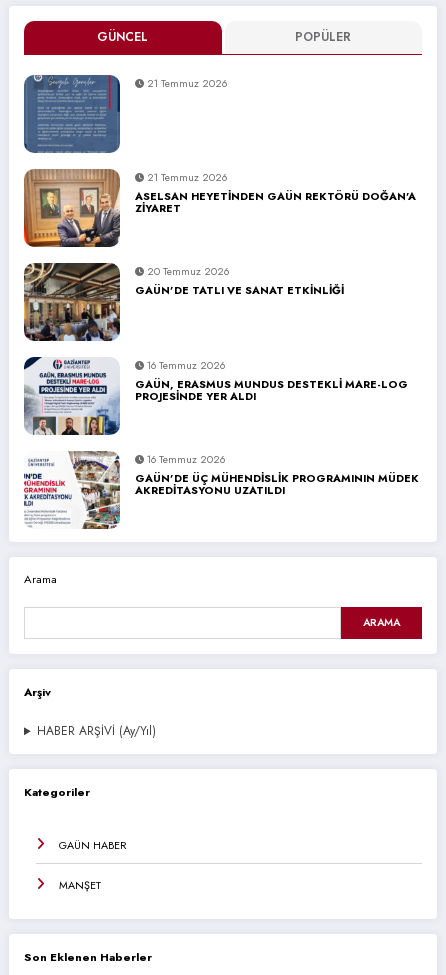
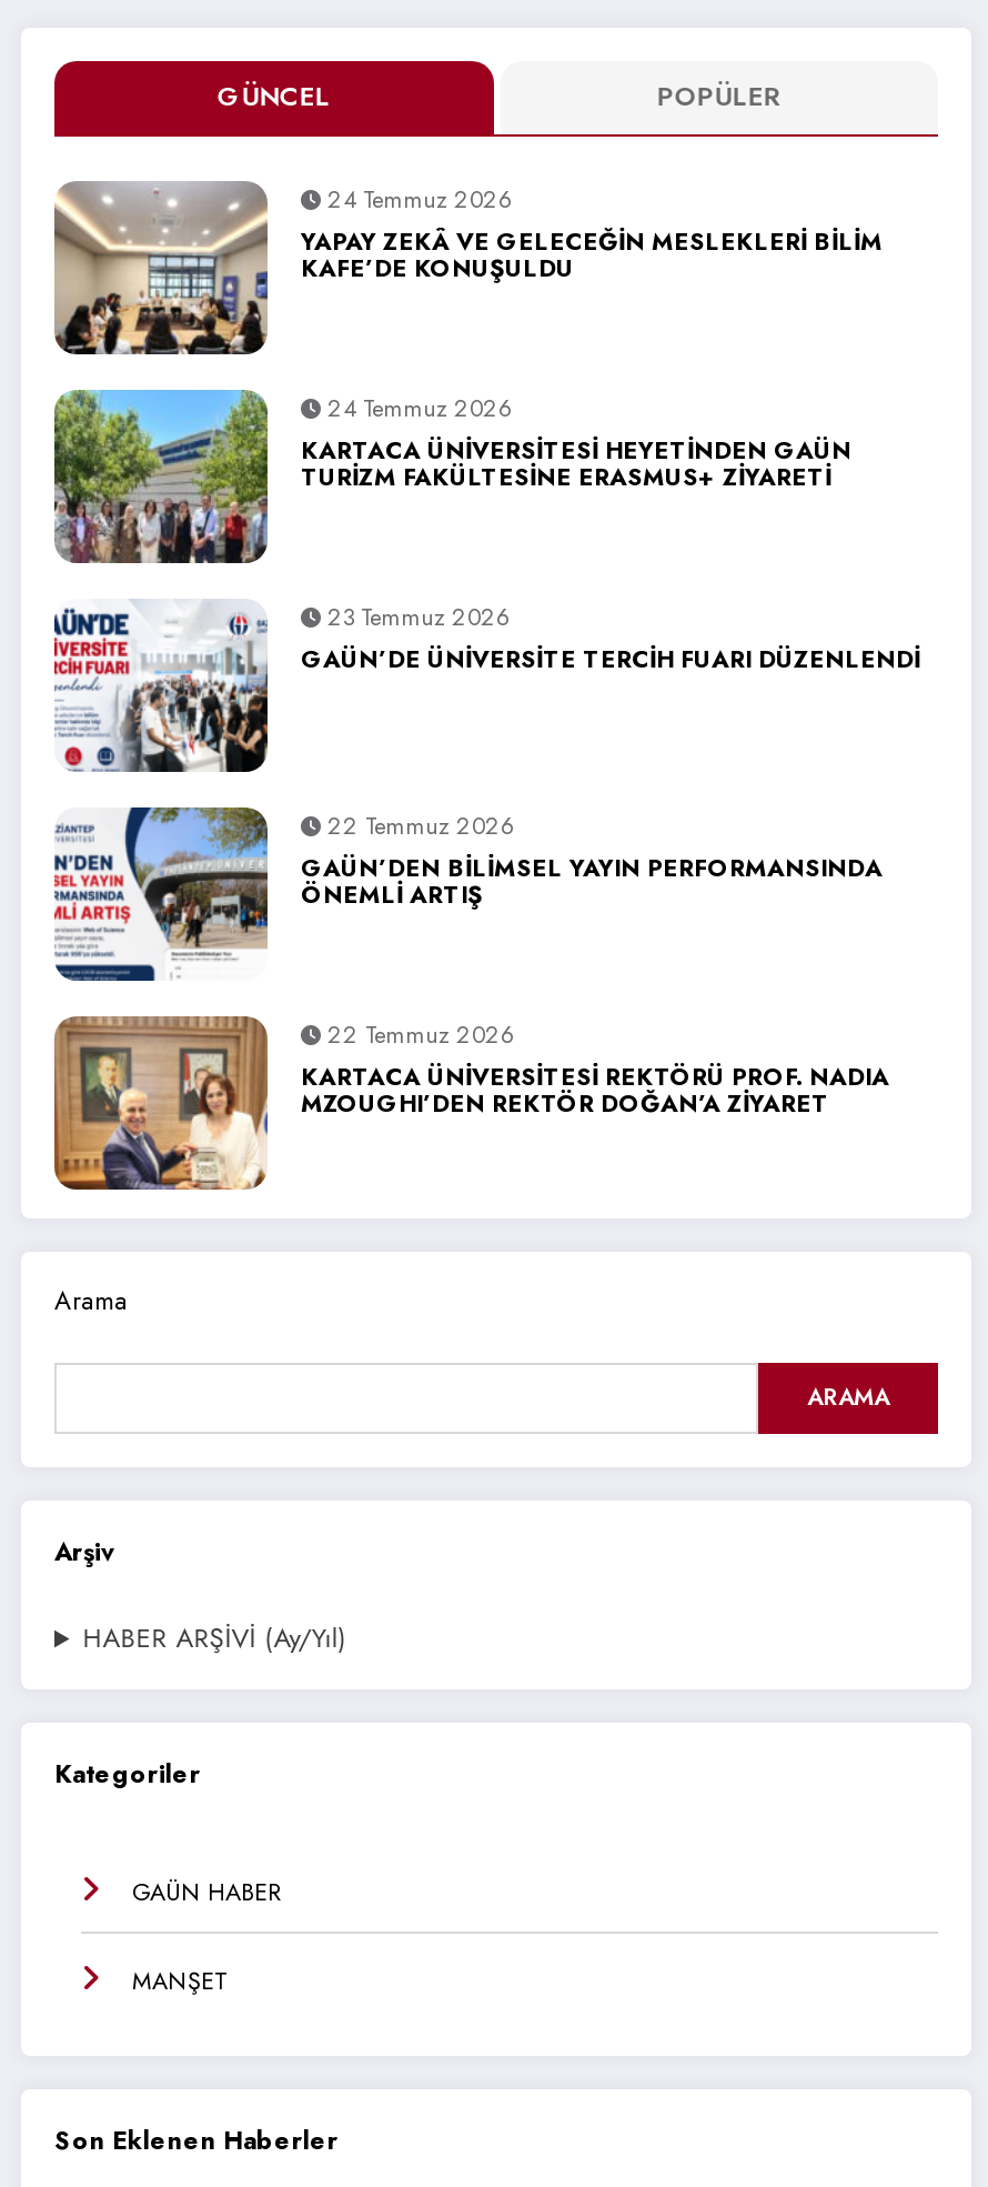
- [image]
- 21 Temmuz 2026
+ [image]
+ 24 Temmuz 2026
+ YAPAY ZEKÂ VE GELECEĞİN MESLEKLERİ BİLİM
+ KAFE’DE KONUŞULDU

- [image]
- 21 Temmuz 2026
- ASELSAN HEYETİNDEN GAÜN REKTÖRÜ DOĞAN’A
- ZİYARET
+ [image]
+ 24 Temmuz 2026
+ KARTACA ÜNİVERSİTESİ HEYETİNDEN GAÜN
+ TURİZM FAKÜLTESİNE ERASMUS+ ZİYARETİ

- [image]
- 20 Temmuz 2026
- GAÜN’DE TATLI VE SANAT ETKİNLİĞİ
+ [image]
+ 23 Temmuz 2026
+ GAÜN’DE ÜNİVERSİTE TERCİH FUARI DÜZENLENDİ

- [image]
- 16 Temmuz 2026
- GAÜN, ERASMUS MUNDUS DESTEKLİ MARE-LOG
- PROJESİNDE YER ALDI
+ [image]
+ 22 Temmuz 2026
+ GAÜN’DEN BİLİMSEL YAYIN PERFORMANSINDA
+ ÖNEMLİ ARTIŞ

- [image]
- 16 Temmuz 2026
- GAÜN’DE ÜÇ MÜHENDİSLİK PROGRAMININ MÜDEK
- AKREDİTASYONU UZATILDI
+ [image]
+ 22 Temmuz 2026
+ KARTACA ÜNİVERSİTESİ REKTÖRÜ PROF. NADIA
+ MZOUGHI’DEN REKTÖR DOĞAN’A ZİYARET
